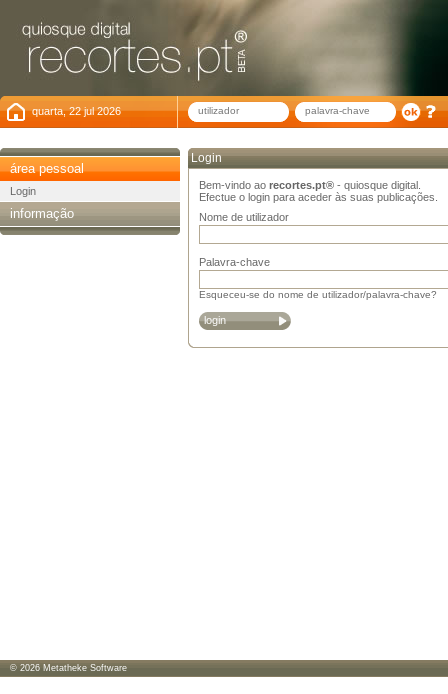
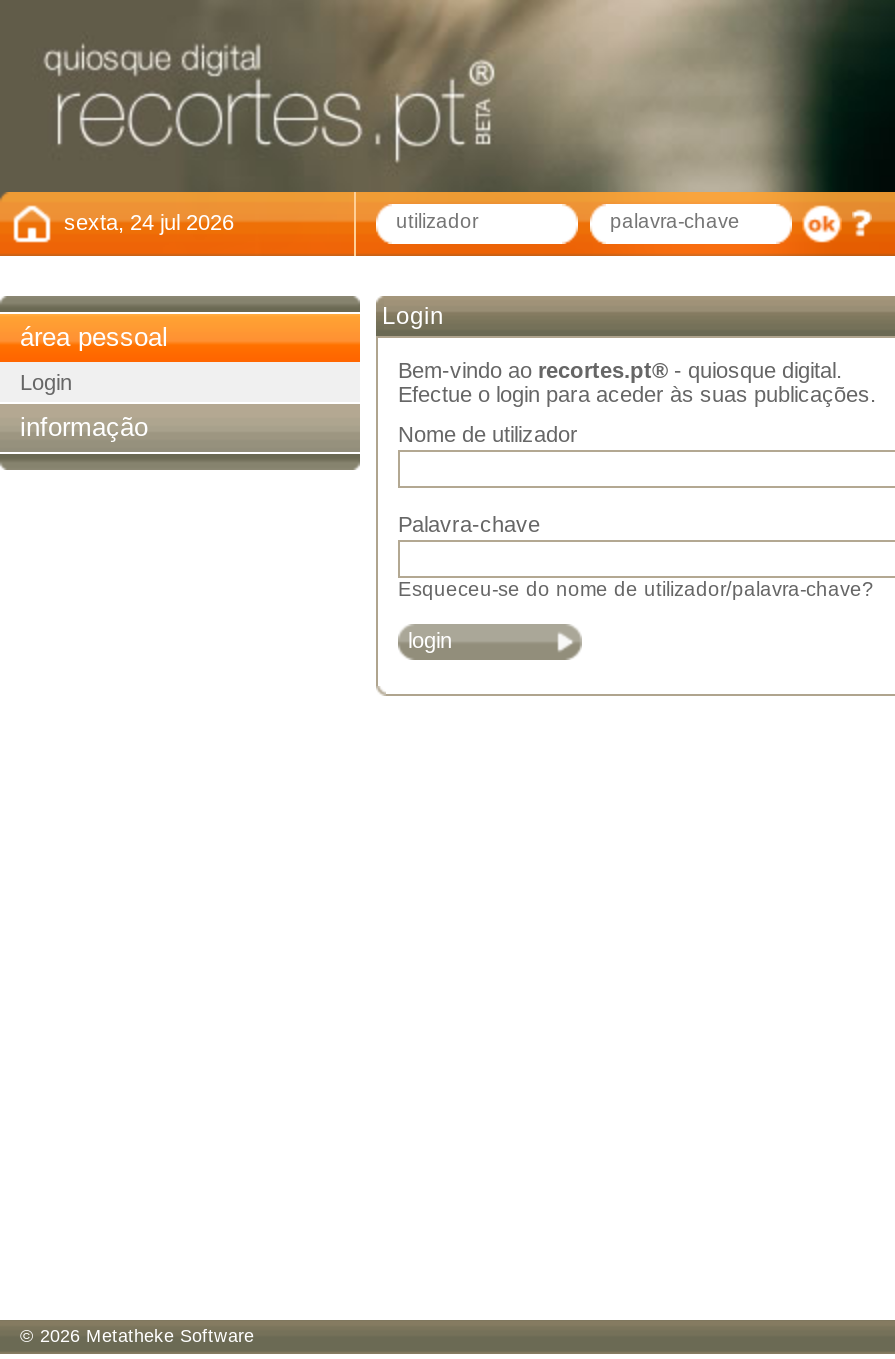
- quarta, 22 jul 2026
+ sexta, 24 jul 2026
